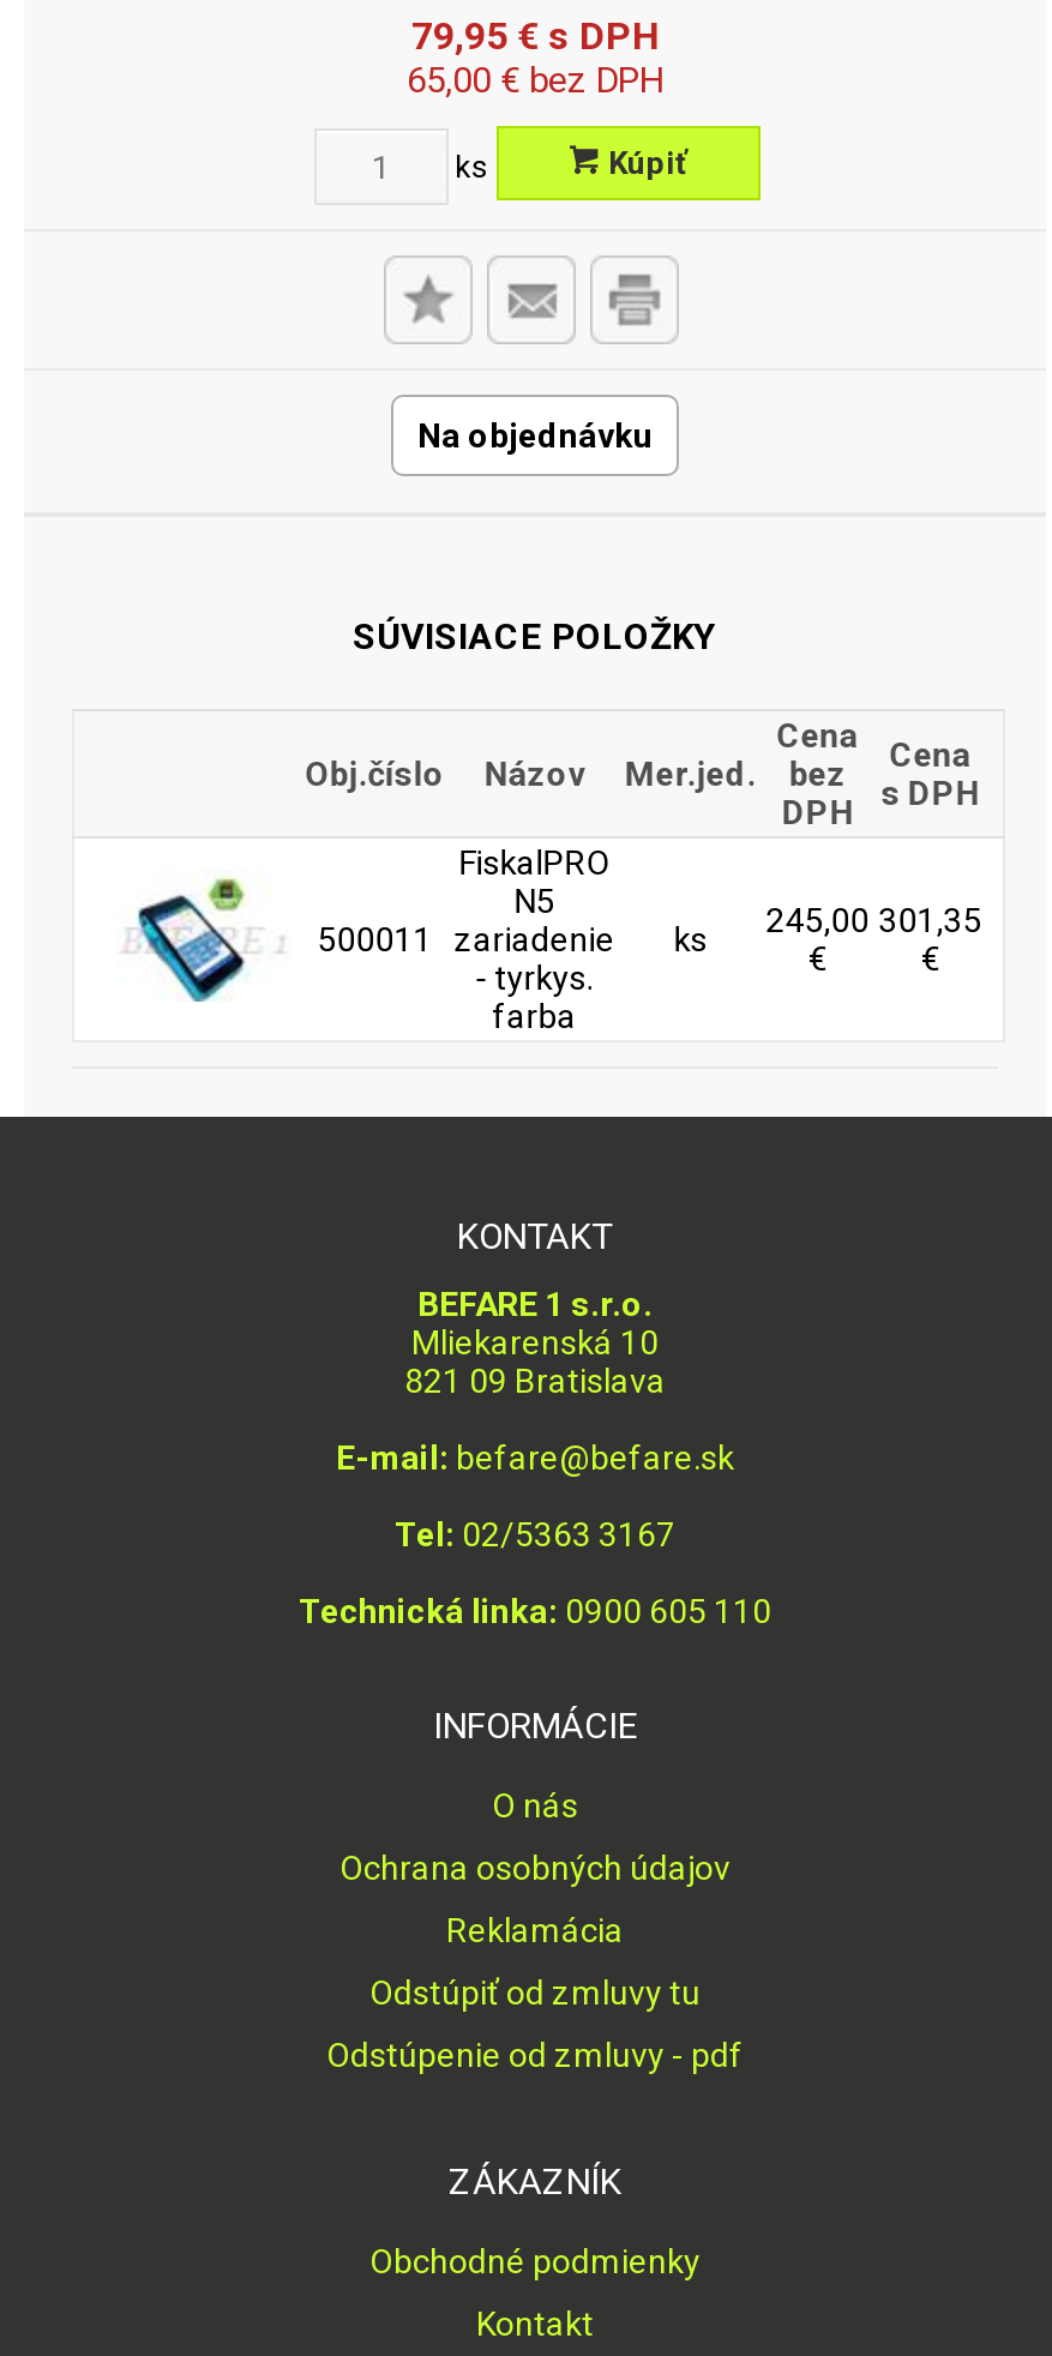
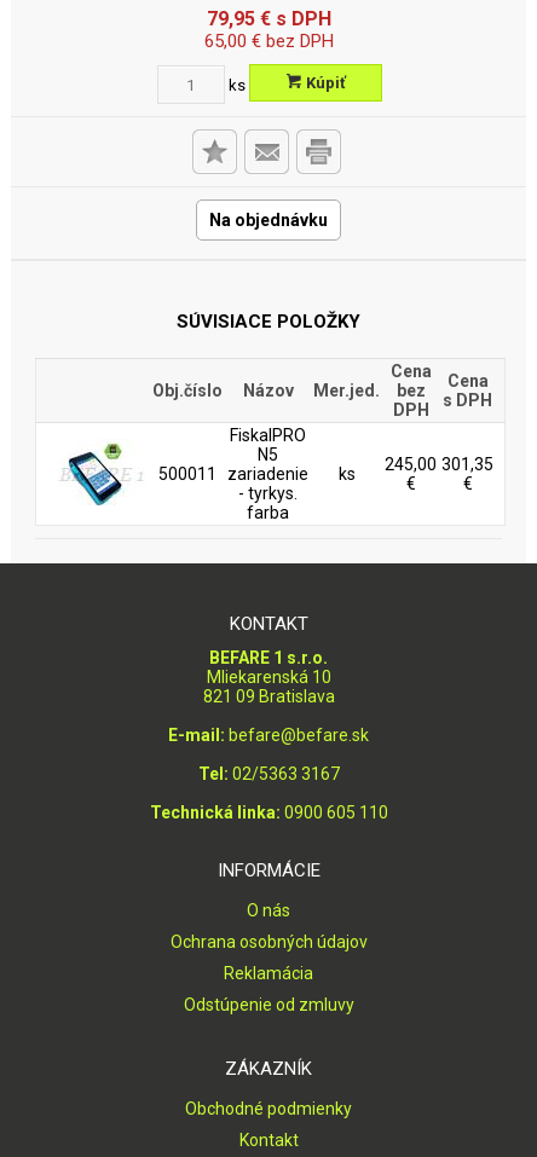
- Odstúpiť od zmluvy tu
- Odstúpenie od zmluvy - pdf
+ Odstúpenie od zmluvy
